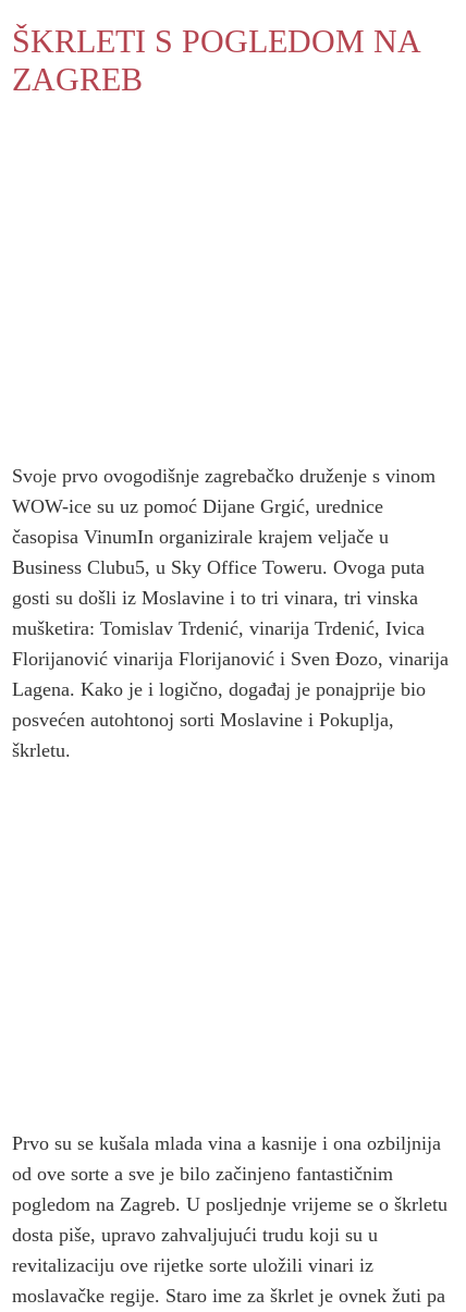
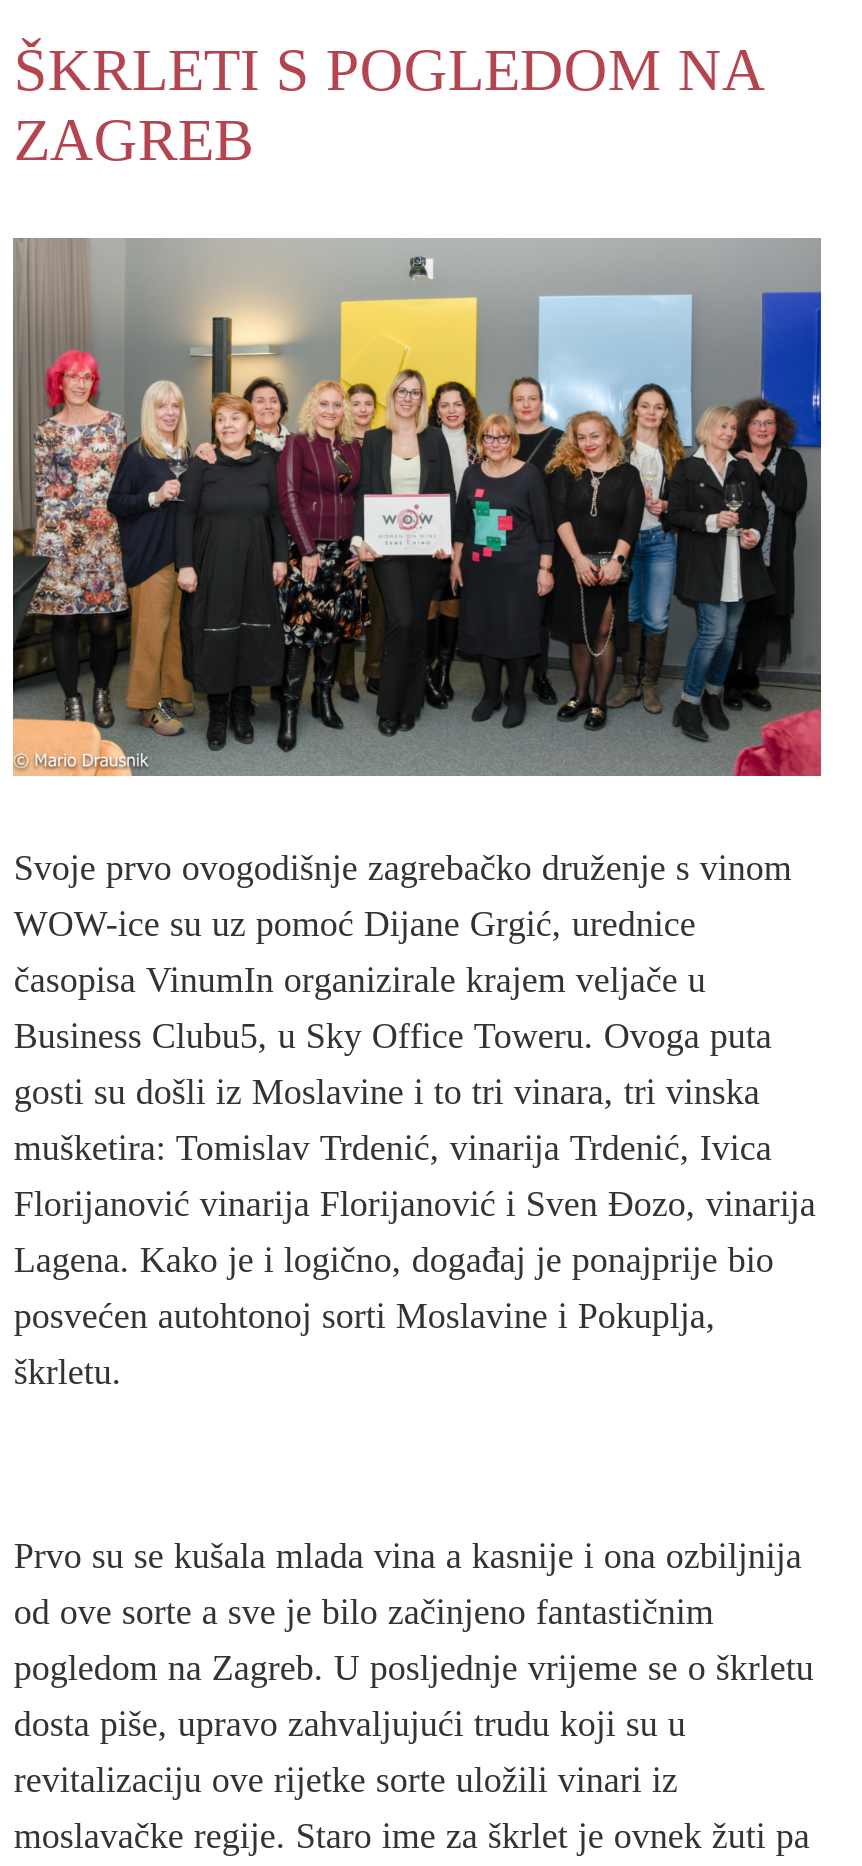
+ [image]
